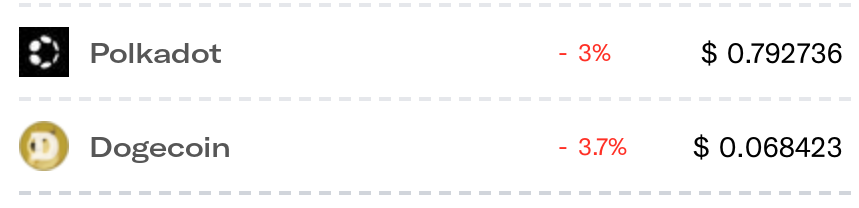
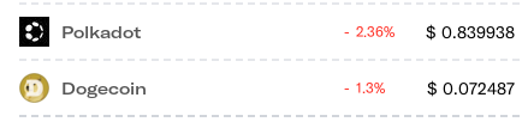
- 3%
+ 2.36%

- $ 0.792736
+ $ 0.839938

- 3.7%
+ 1.3%

- $ 0.068423
+ $ 0.072487
